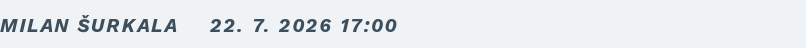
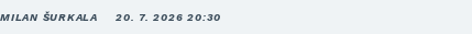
- MILAN ŠURKALA 22. 7. 2026 17:00
+ MILAN ŠURKALA 20. 7. 2026 20:30
